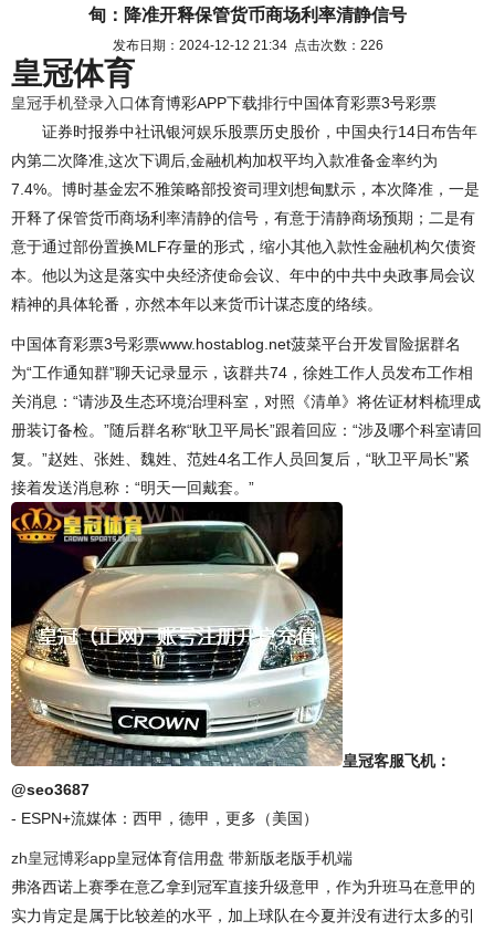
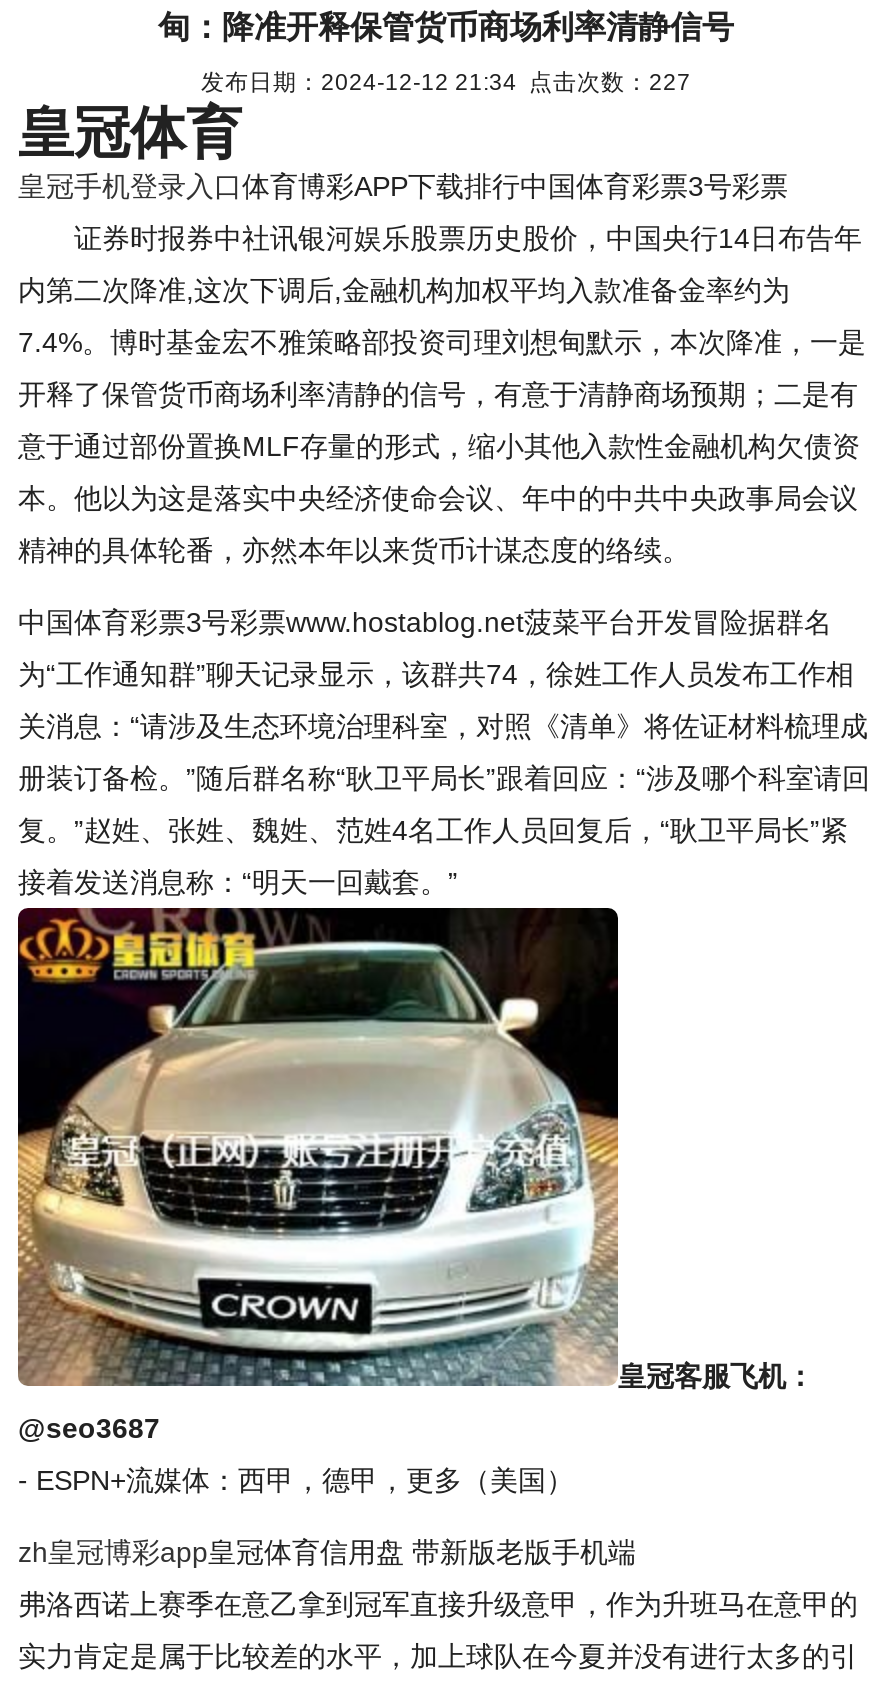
- 发布日期：2024-12-12 21:34 点击次数：226
+ 发布日期：2024-12-12 21:34 点击次数：227
